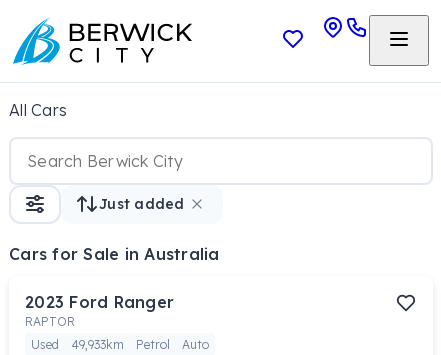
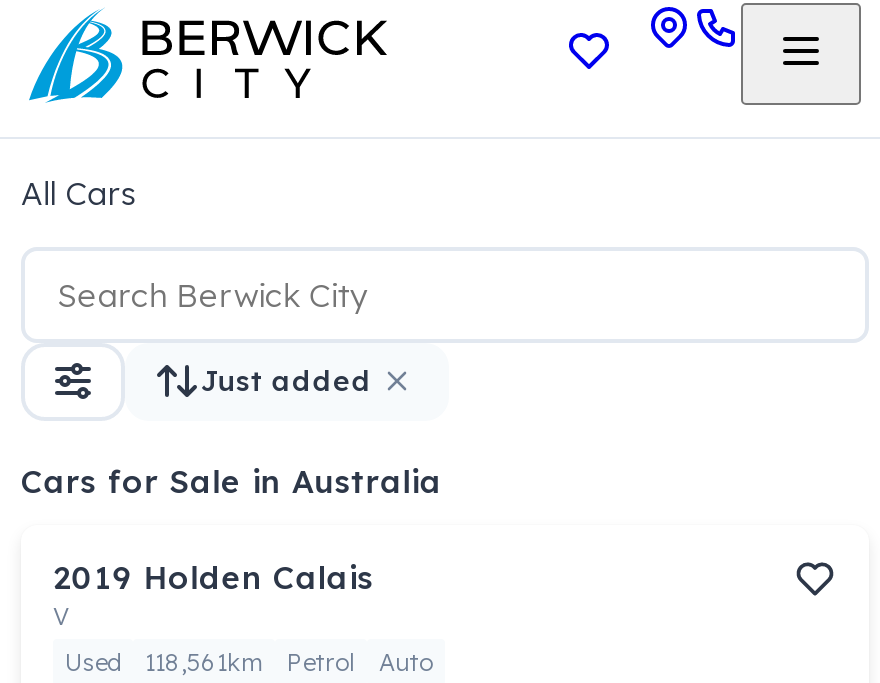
- 2023 Ford Ranger
- RAPTOR
+ 2019 Holden Calais
+ V

- Used 49,933km Petrol Auto
+ Used 118,561km Petrol Auto
